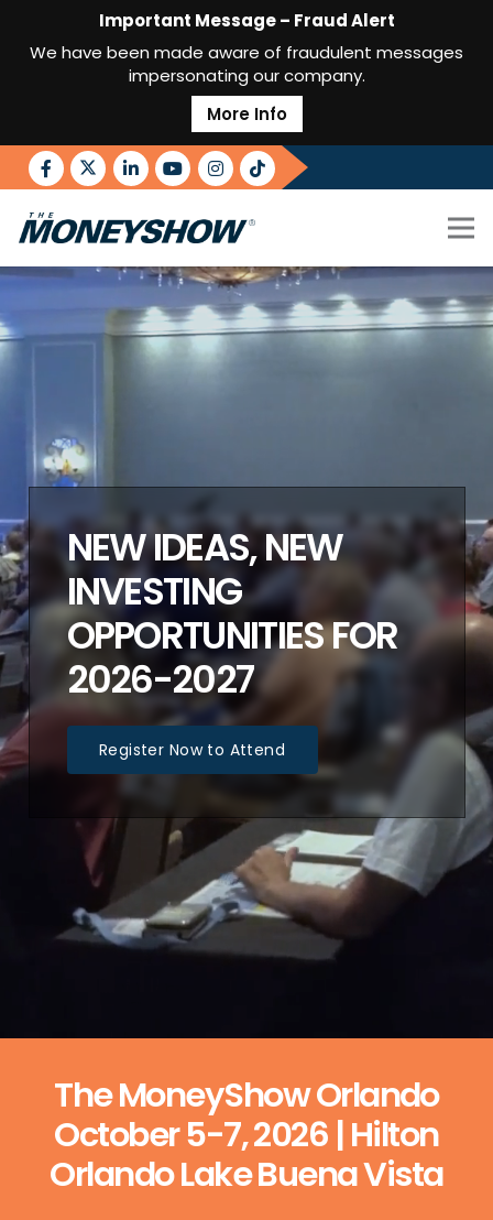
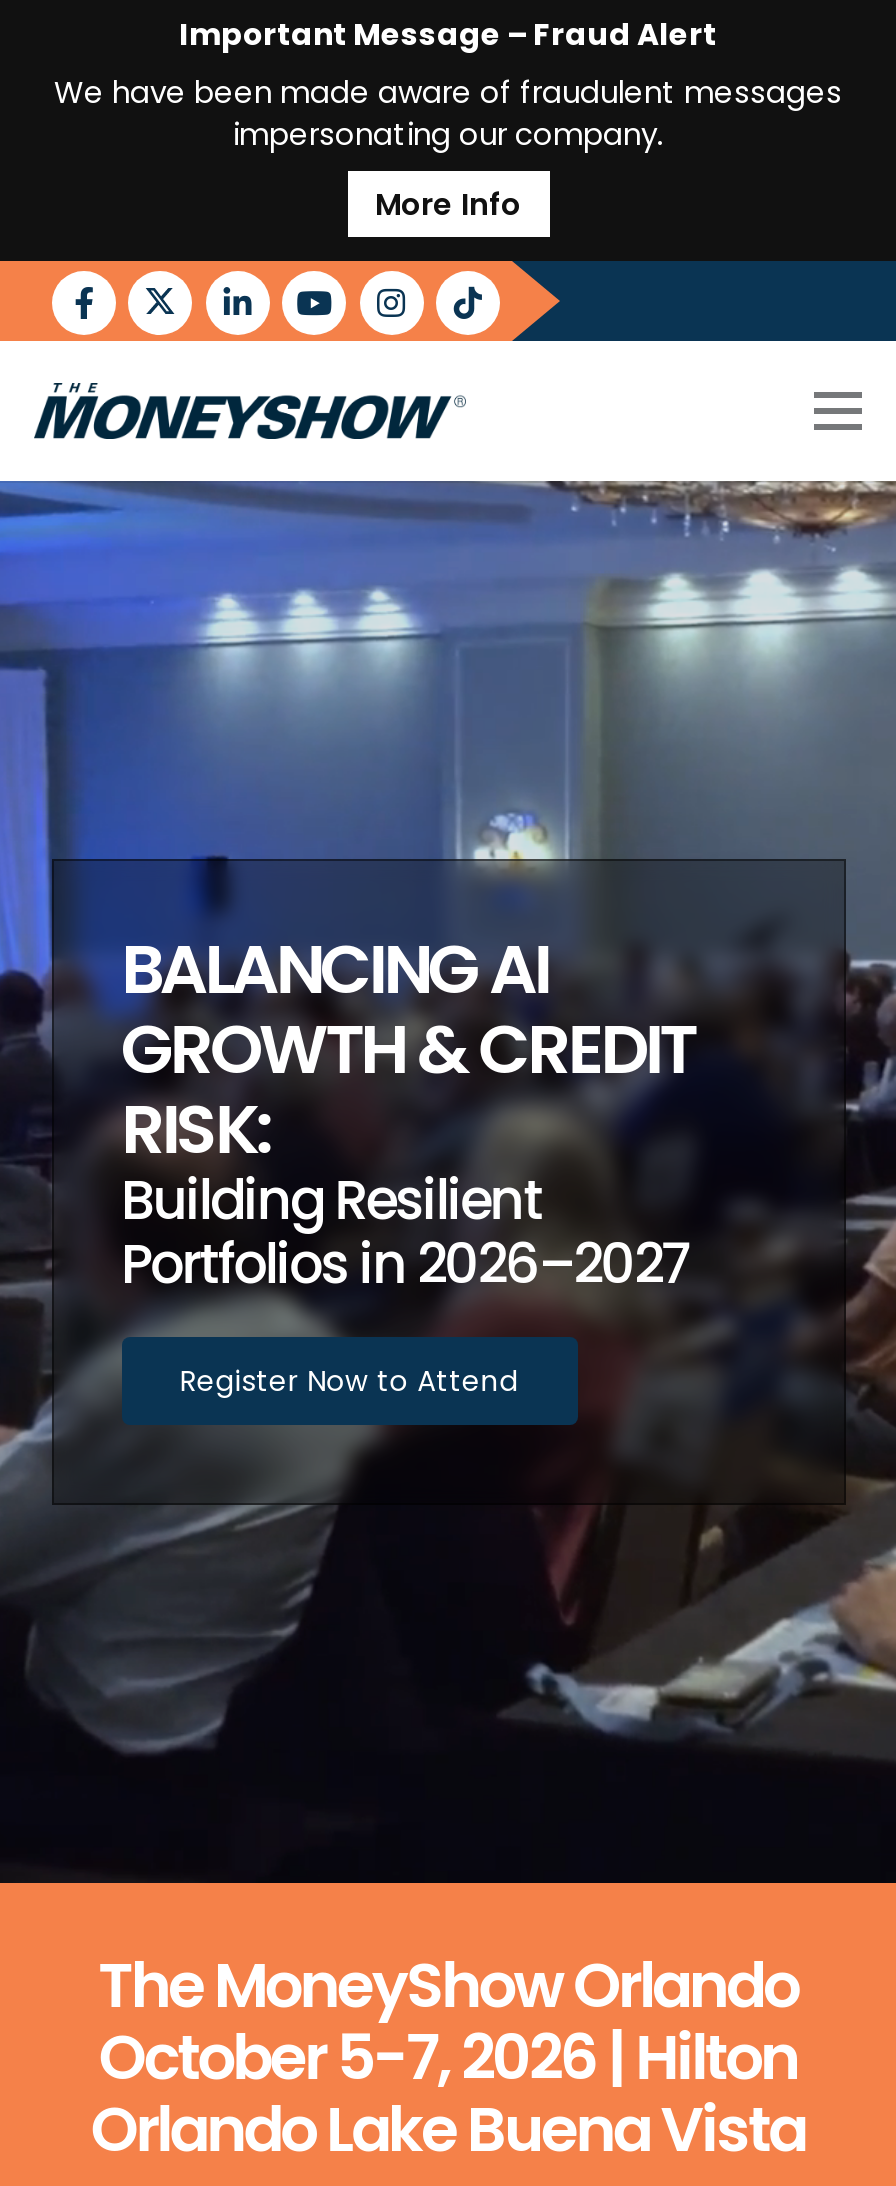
- [image]
- NEW IDEAS, NEW
- INVESTING
- OPPORTUNITIES FOR
- 2026-2027
+ [image]
+ BALANCING AI
+ GROWTH & CREDIT
+ RISK:
+ Building Resilient
+ Portfolios in 2026–2027
